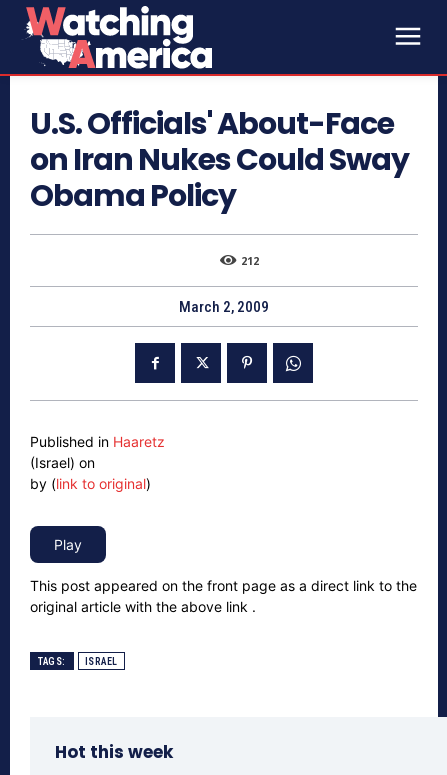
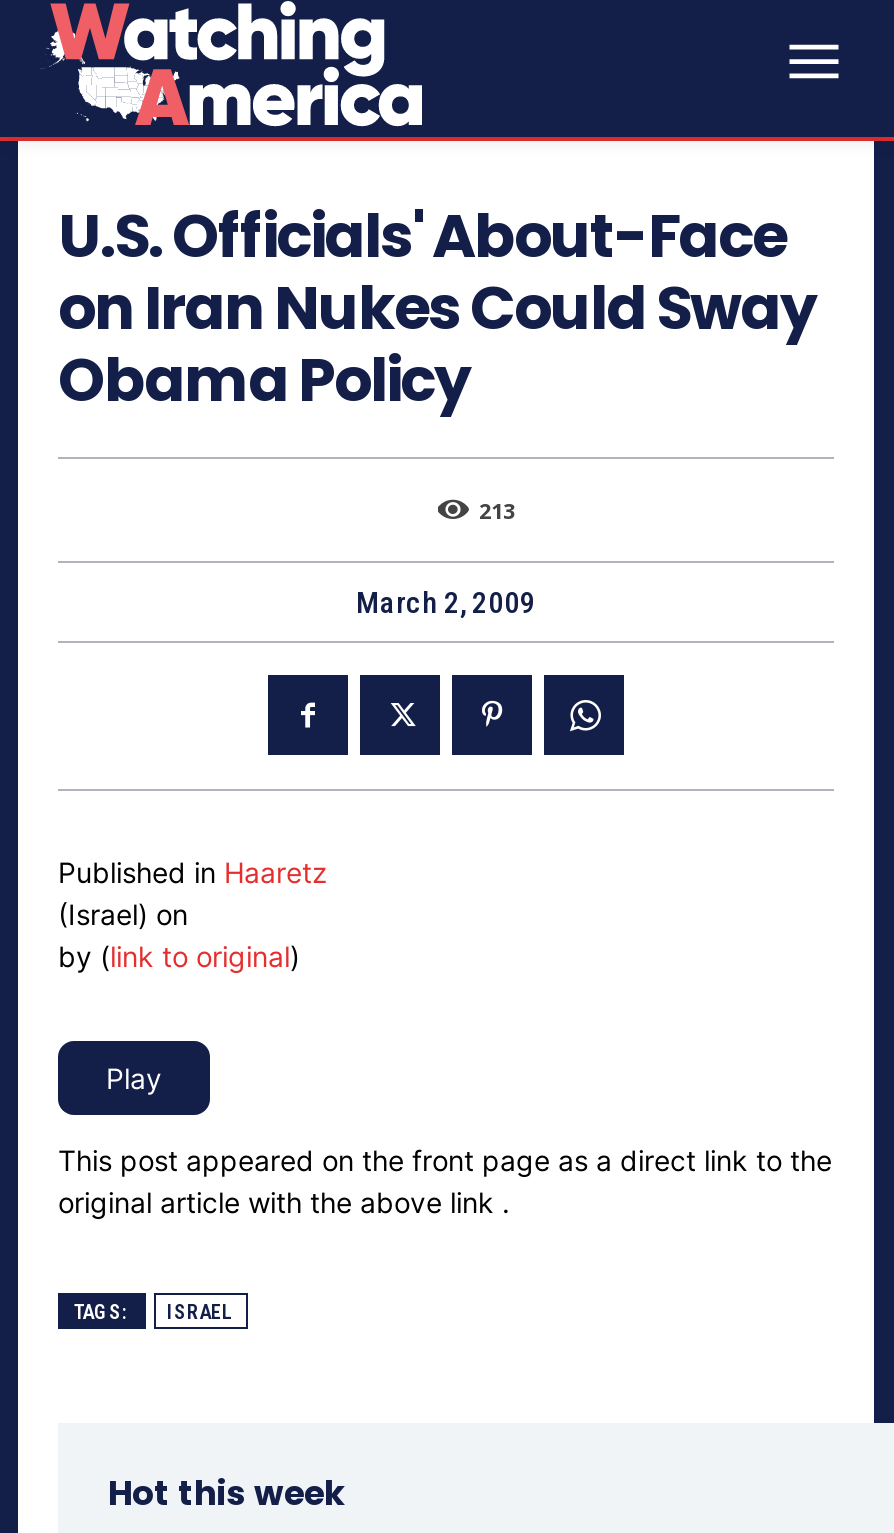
- 212
+ 213
